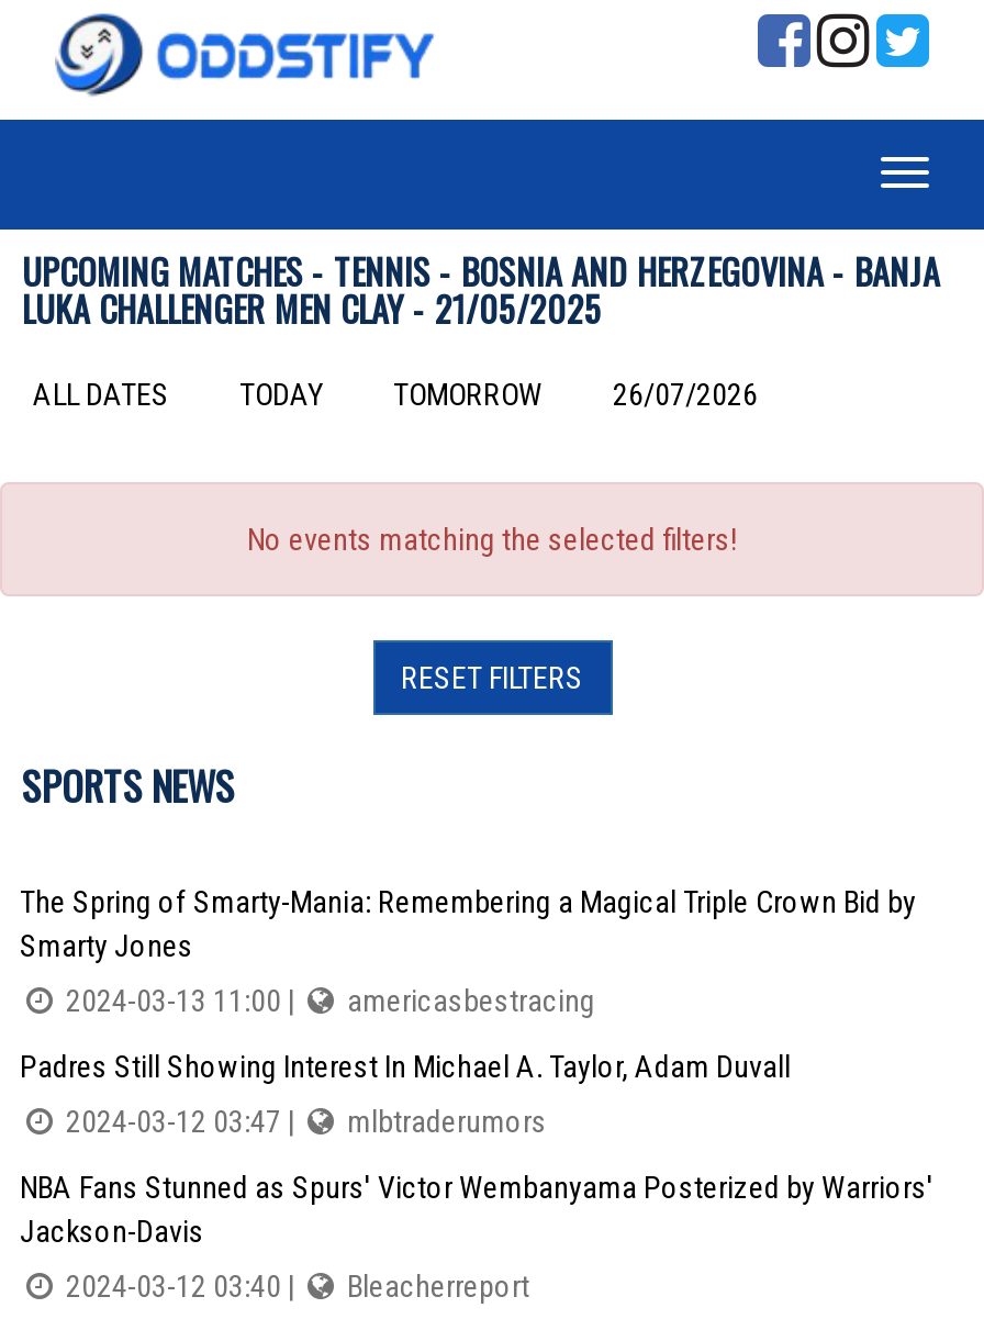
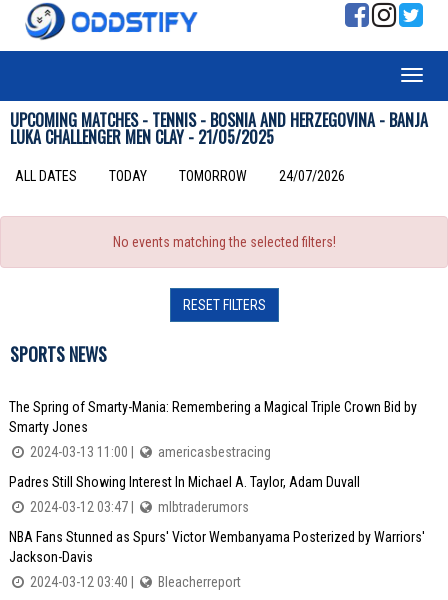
- ALL DATES TODAY TOMORROW 26/07/2026
+ ALL DATES TODAY TOMORROW 24/07/2026
